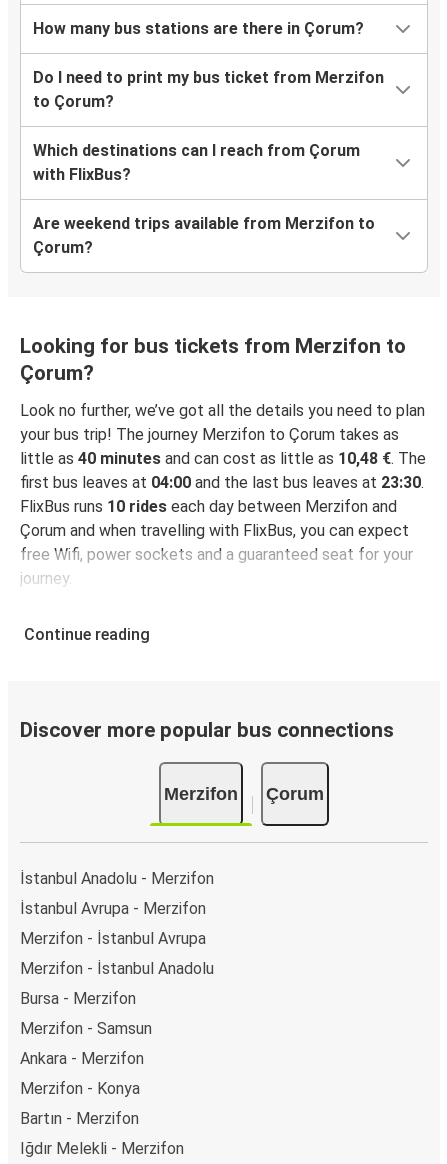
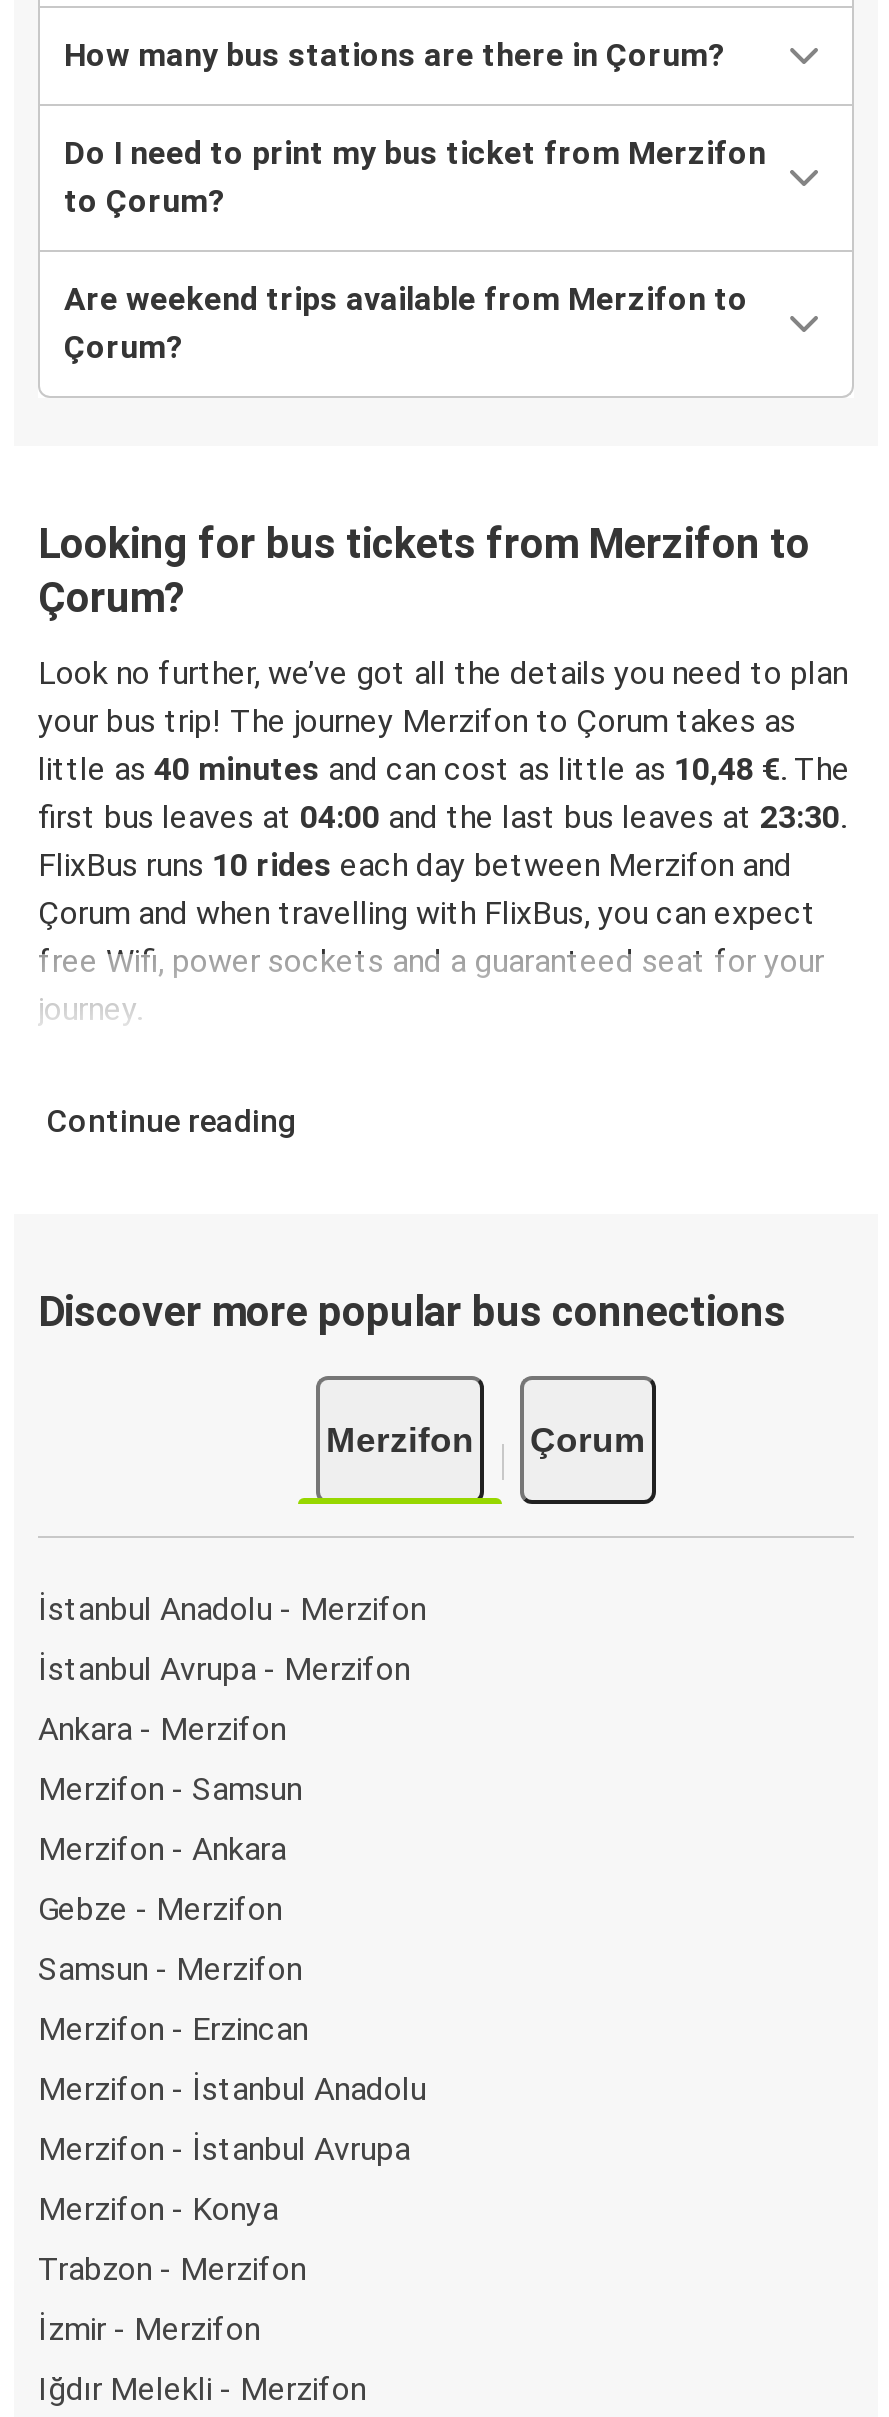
- Which destinations can I reach from Çorum
- with FlixBus?

moved up: Are weekend trips available from Merzifon to | Çorum? | Looking for bus tickets from Merzifon to | ... | İstanbul Anadolu - Merzifon | İstanbul Avrupa - Merzifon

+ Merzifon - Ankara
+ Gebze - Merzifon
+ Samsun - Merzifon
+ Merzifon - Erzincan

moved down: Merzifon - İstanbul Avrupa

moved up: Merzifon - İstanbul Anadolu

- Bursa - Merzifon

moved up: Merzifon - Samsun | Ankara - Merzifon

- Bartın - Merzifon
+ Trabzon - Merzifon
+ İzmir - Merzifon
